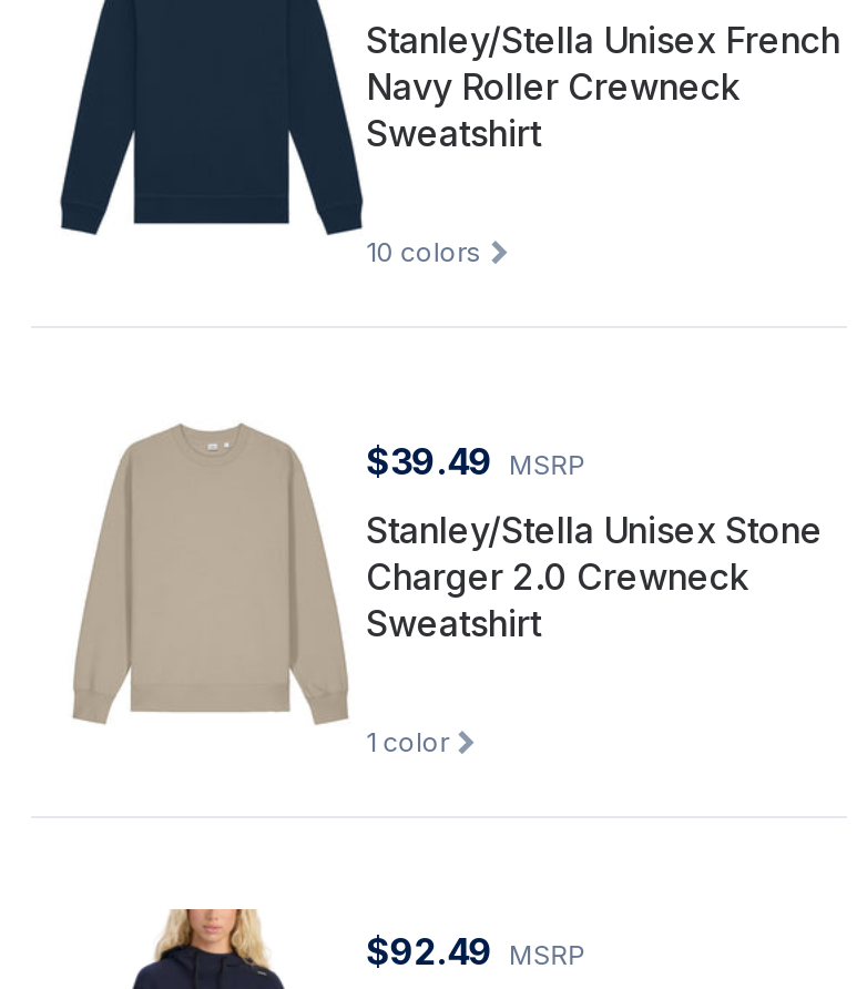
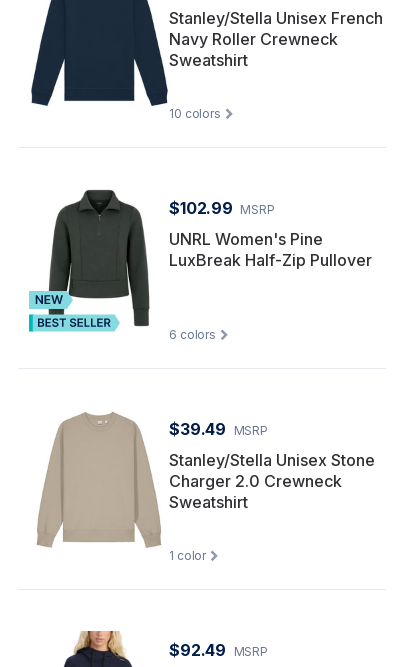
+ [image]
+ $102.99 MSRP
+ UNRL Women's Pine
+ LuxBreak Half-Zip Pullover

+ 6 colors
